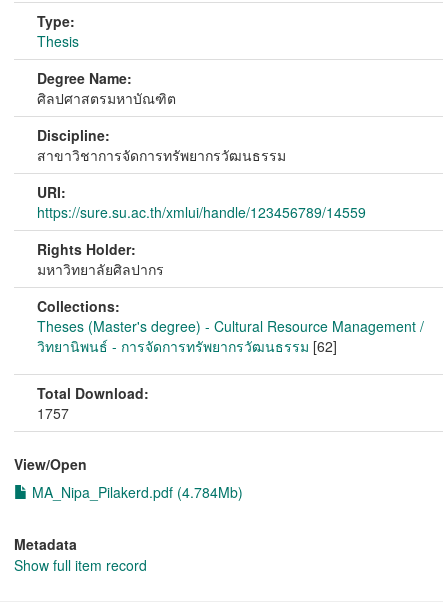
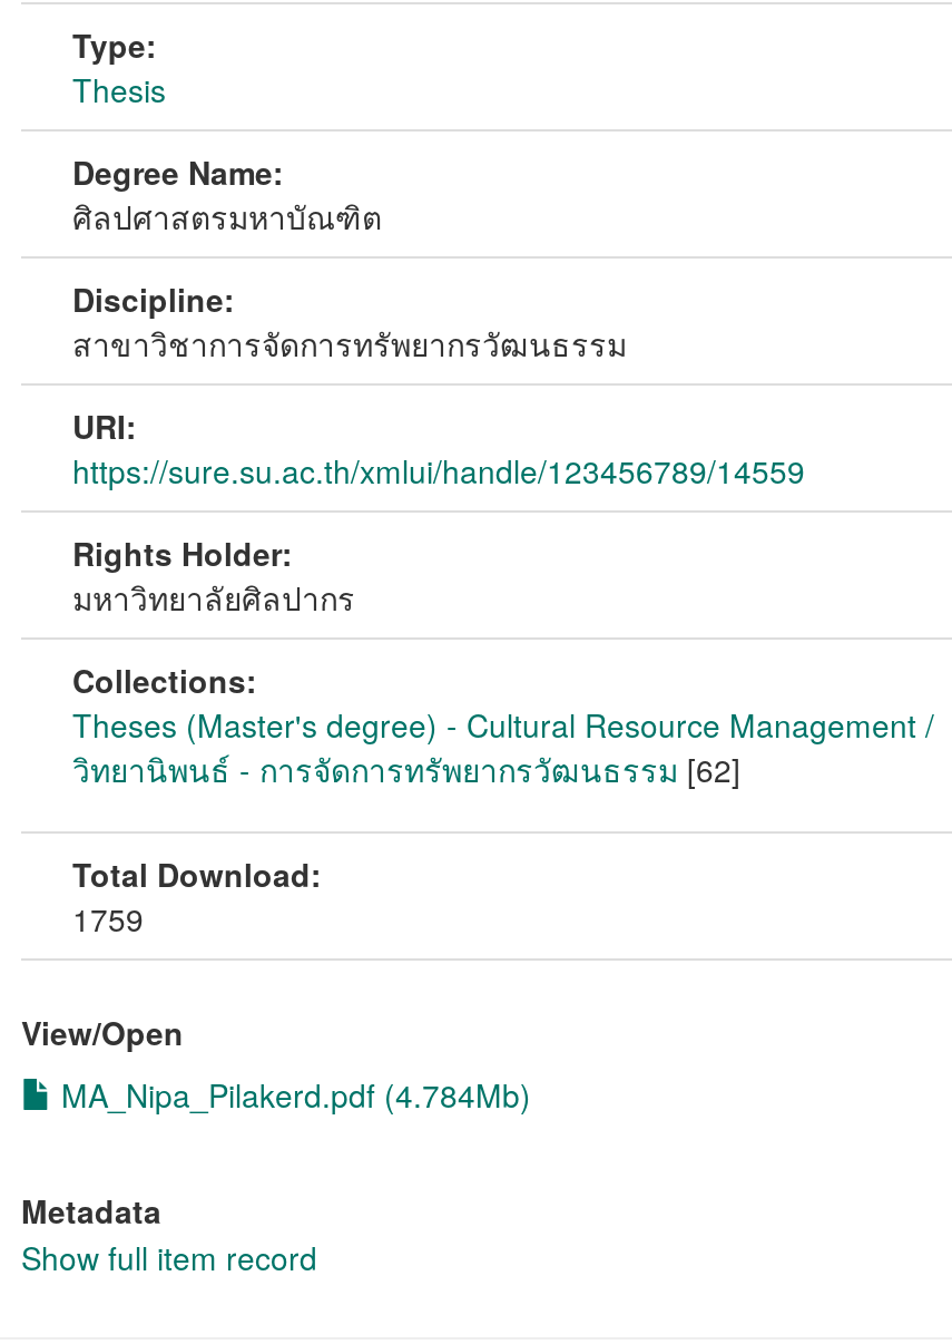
- 1757
+ 1759
